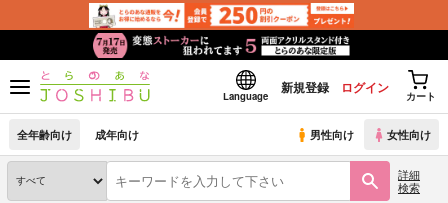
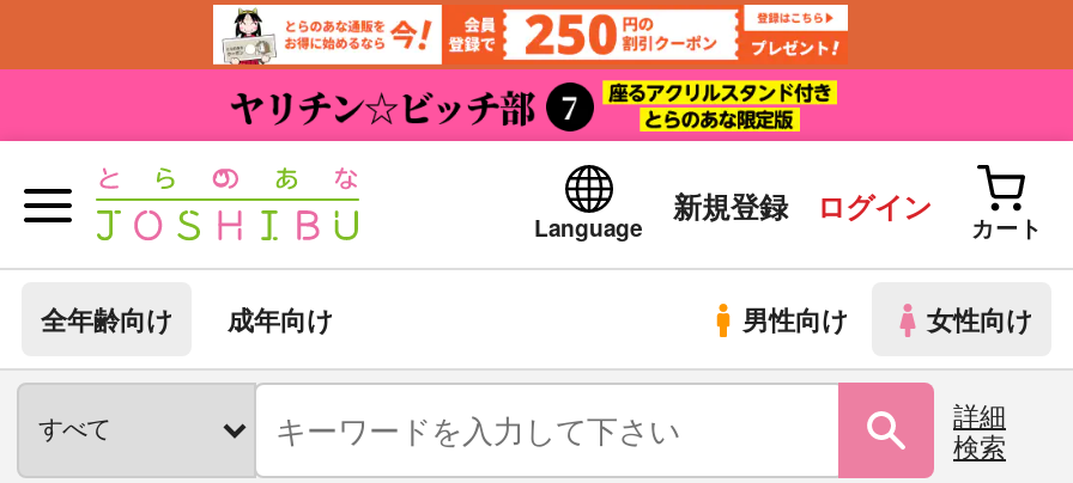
- [image]
+ [image]
